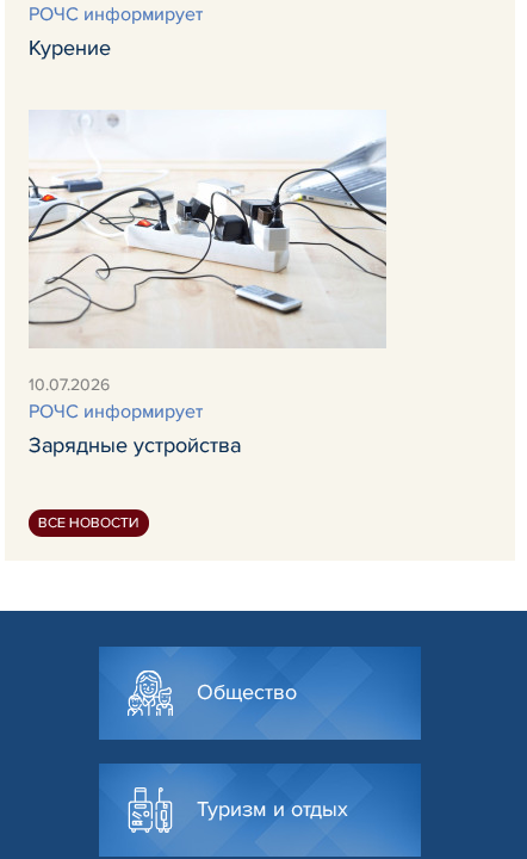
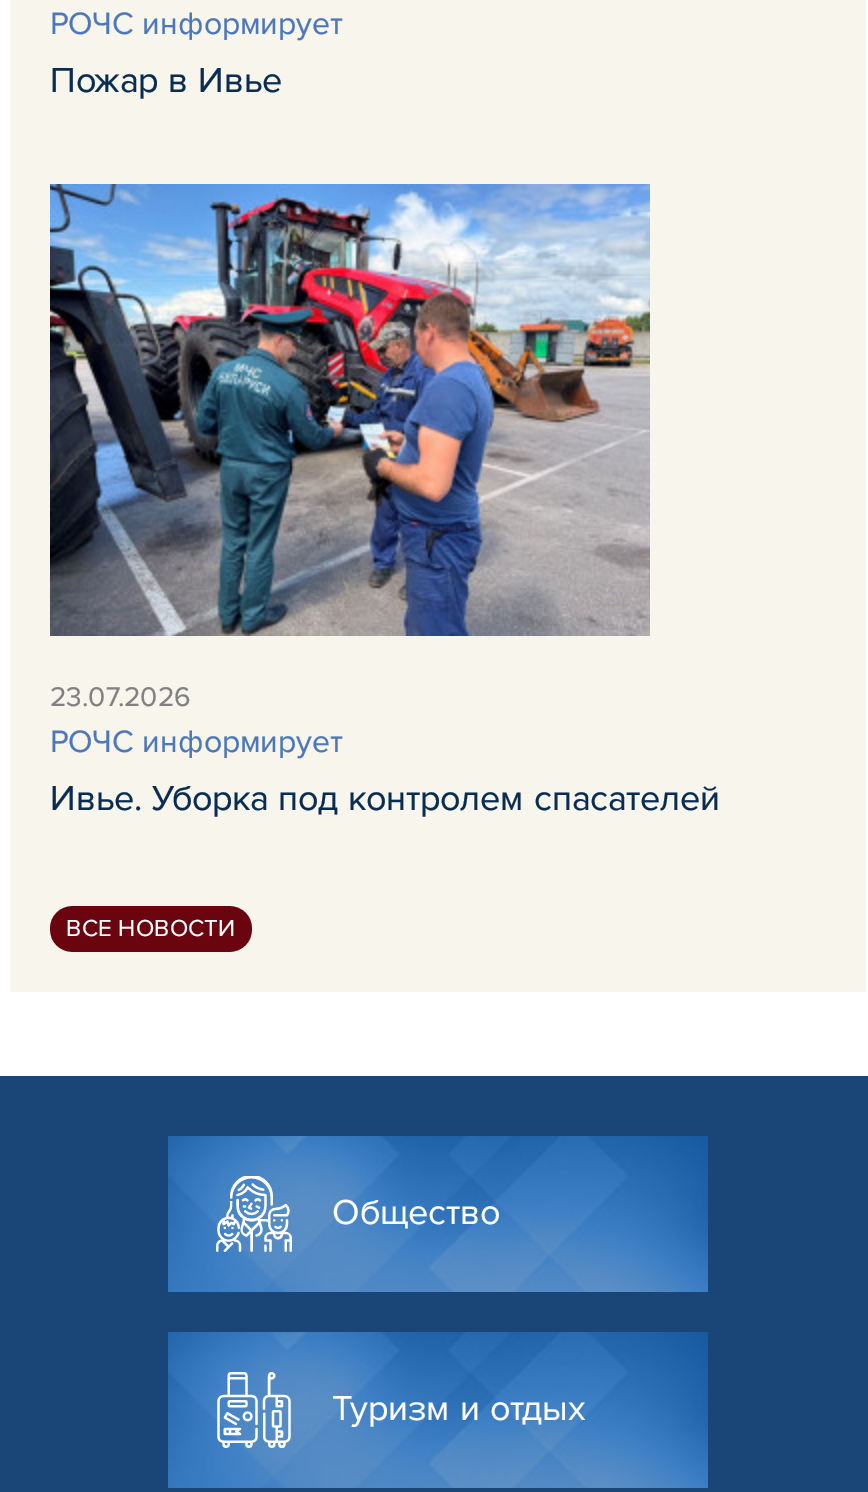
- Курение
+ Пожар в Ивье

- [image]
- 10.07.2026
+ [image]
+ 23.07.2026

- Зарядные устройства
+ Ивье. Уборка под контролем спасателей
